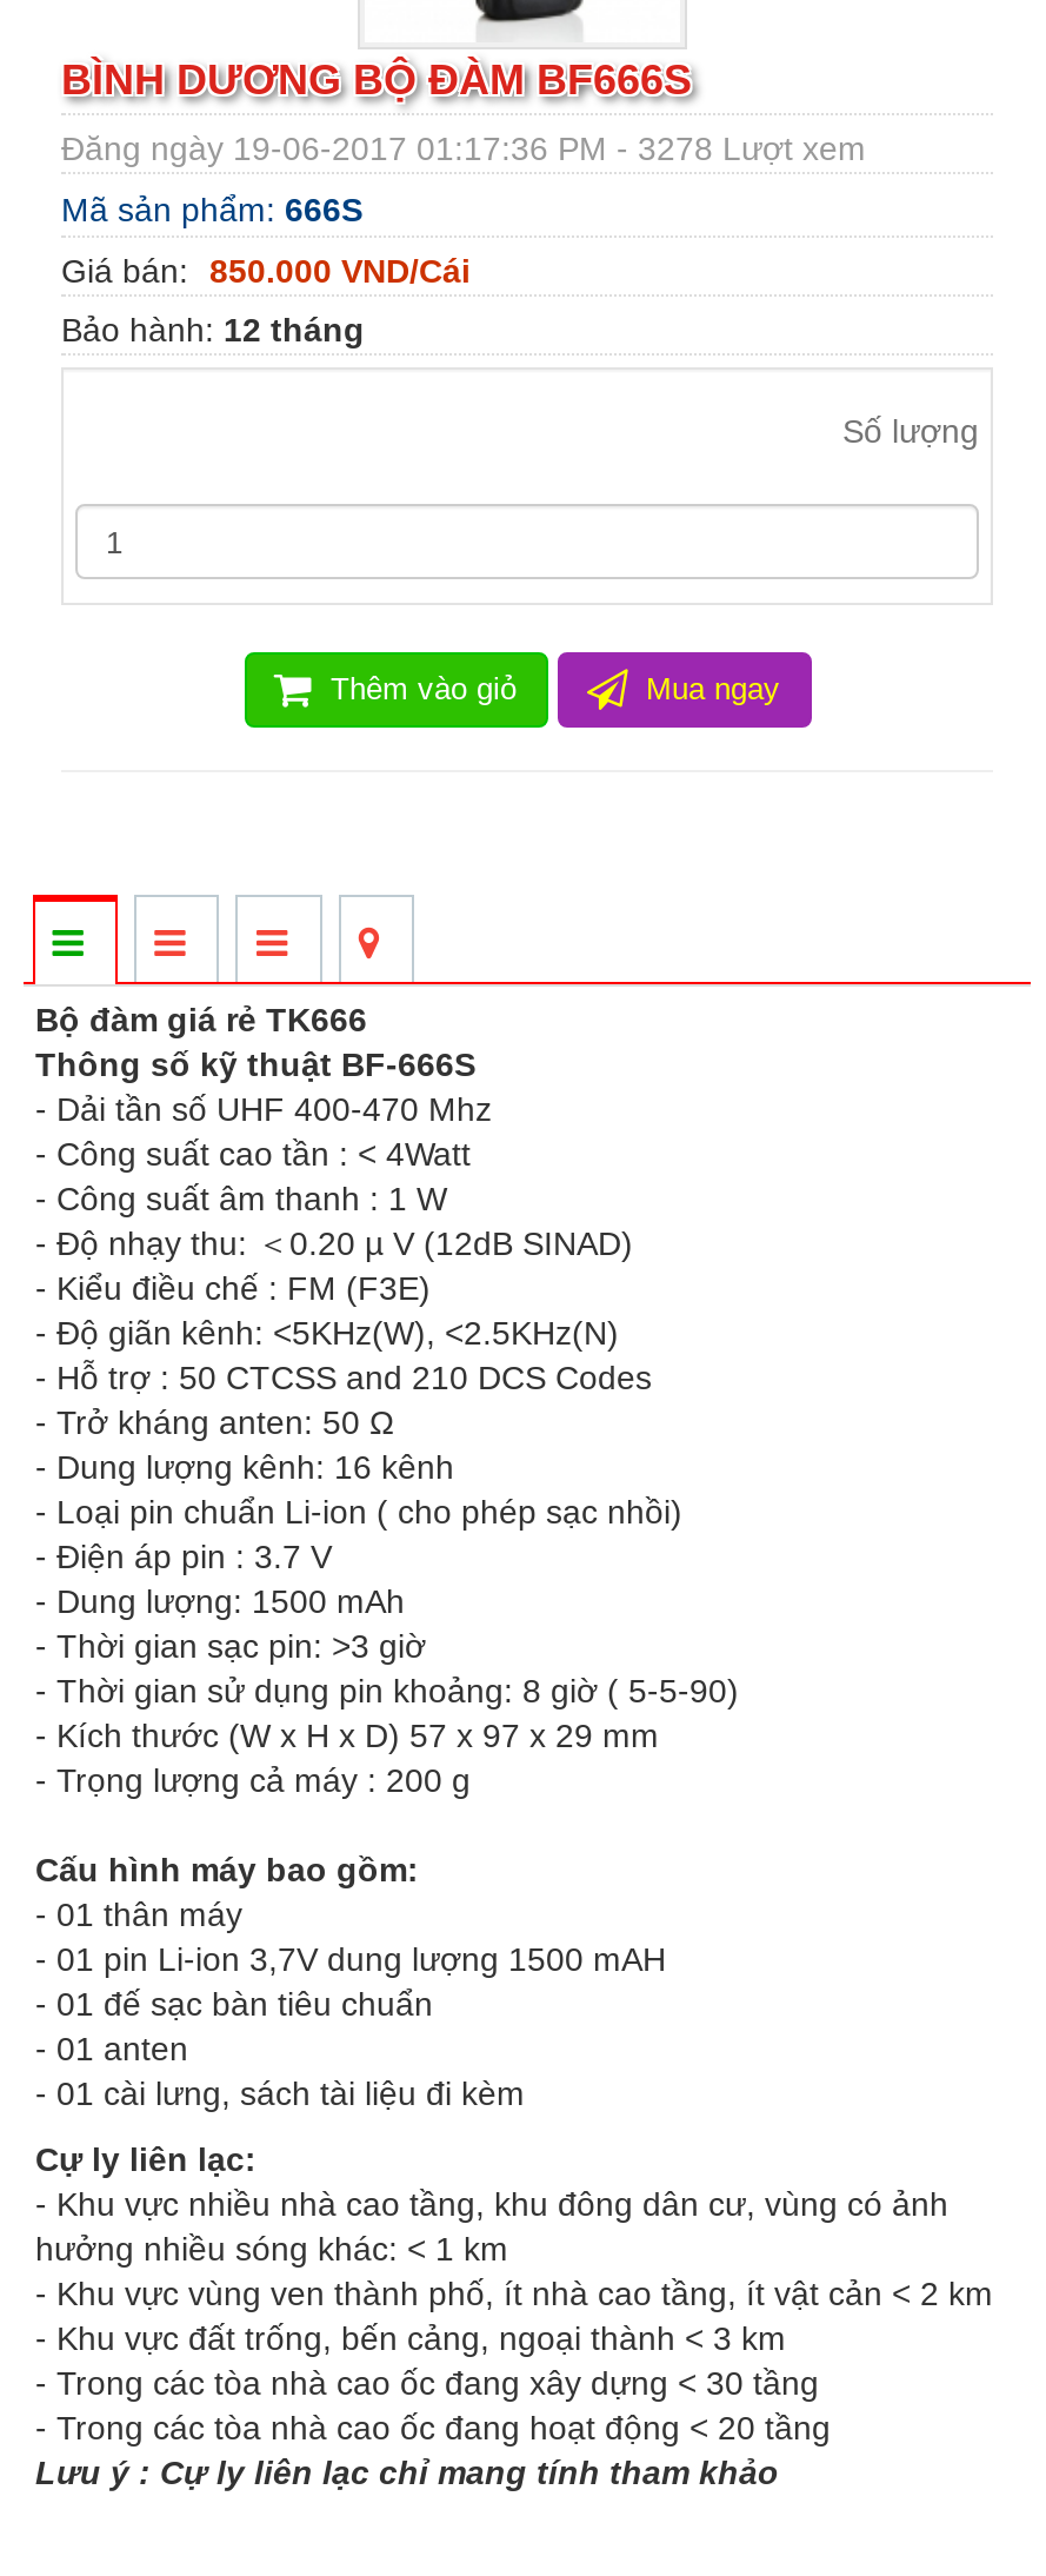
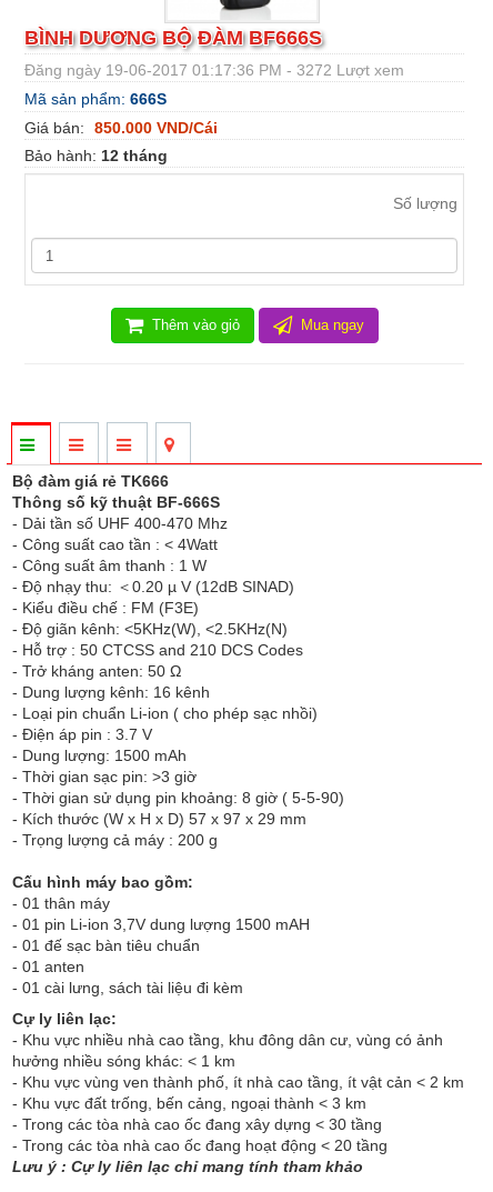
- Đăng ngày 19-06-2017 01:17:36 PM - 3278 Lượt xem
+ Đăng ngày 19-06-2017 01:17:36 PM - 3272 Lượt xem
